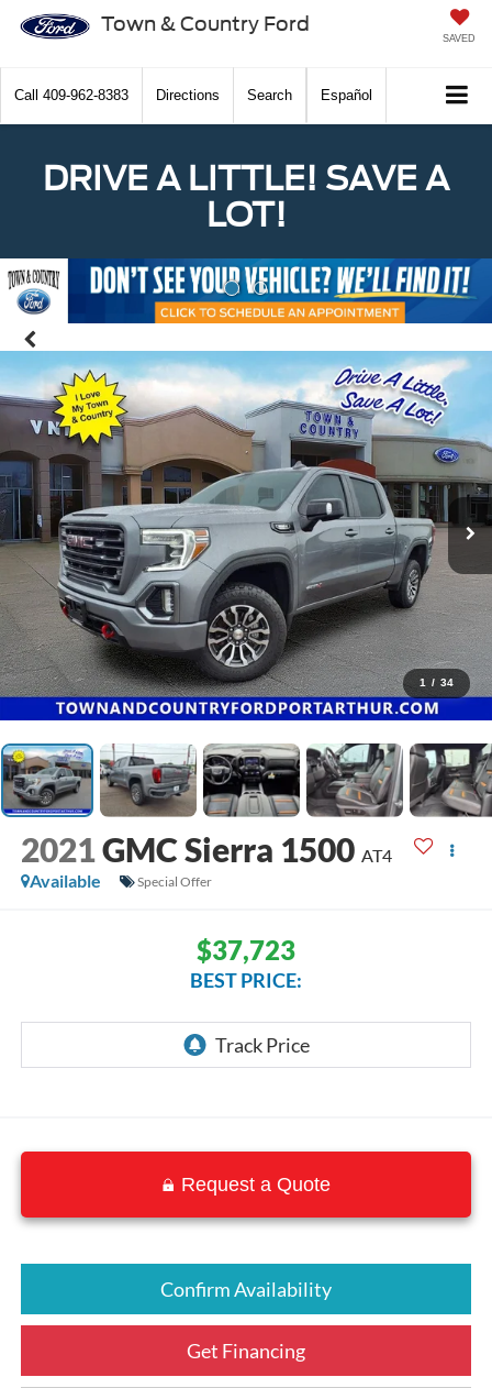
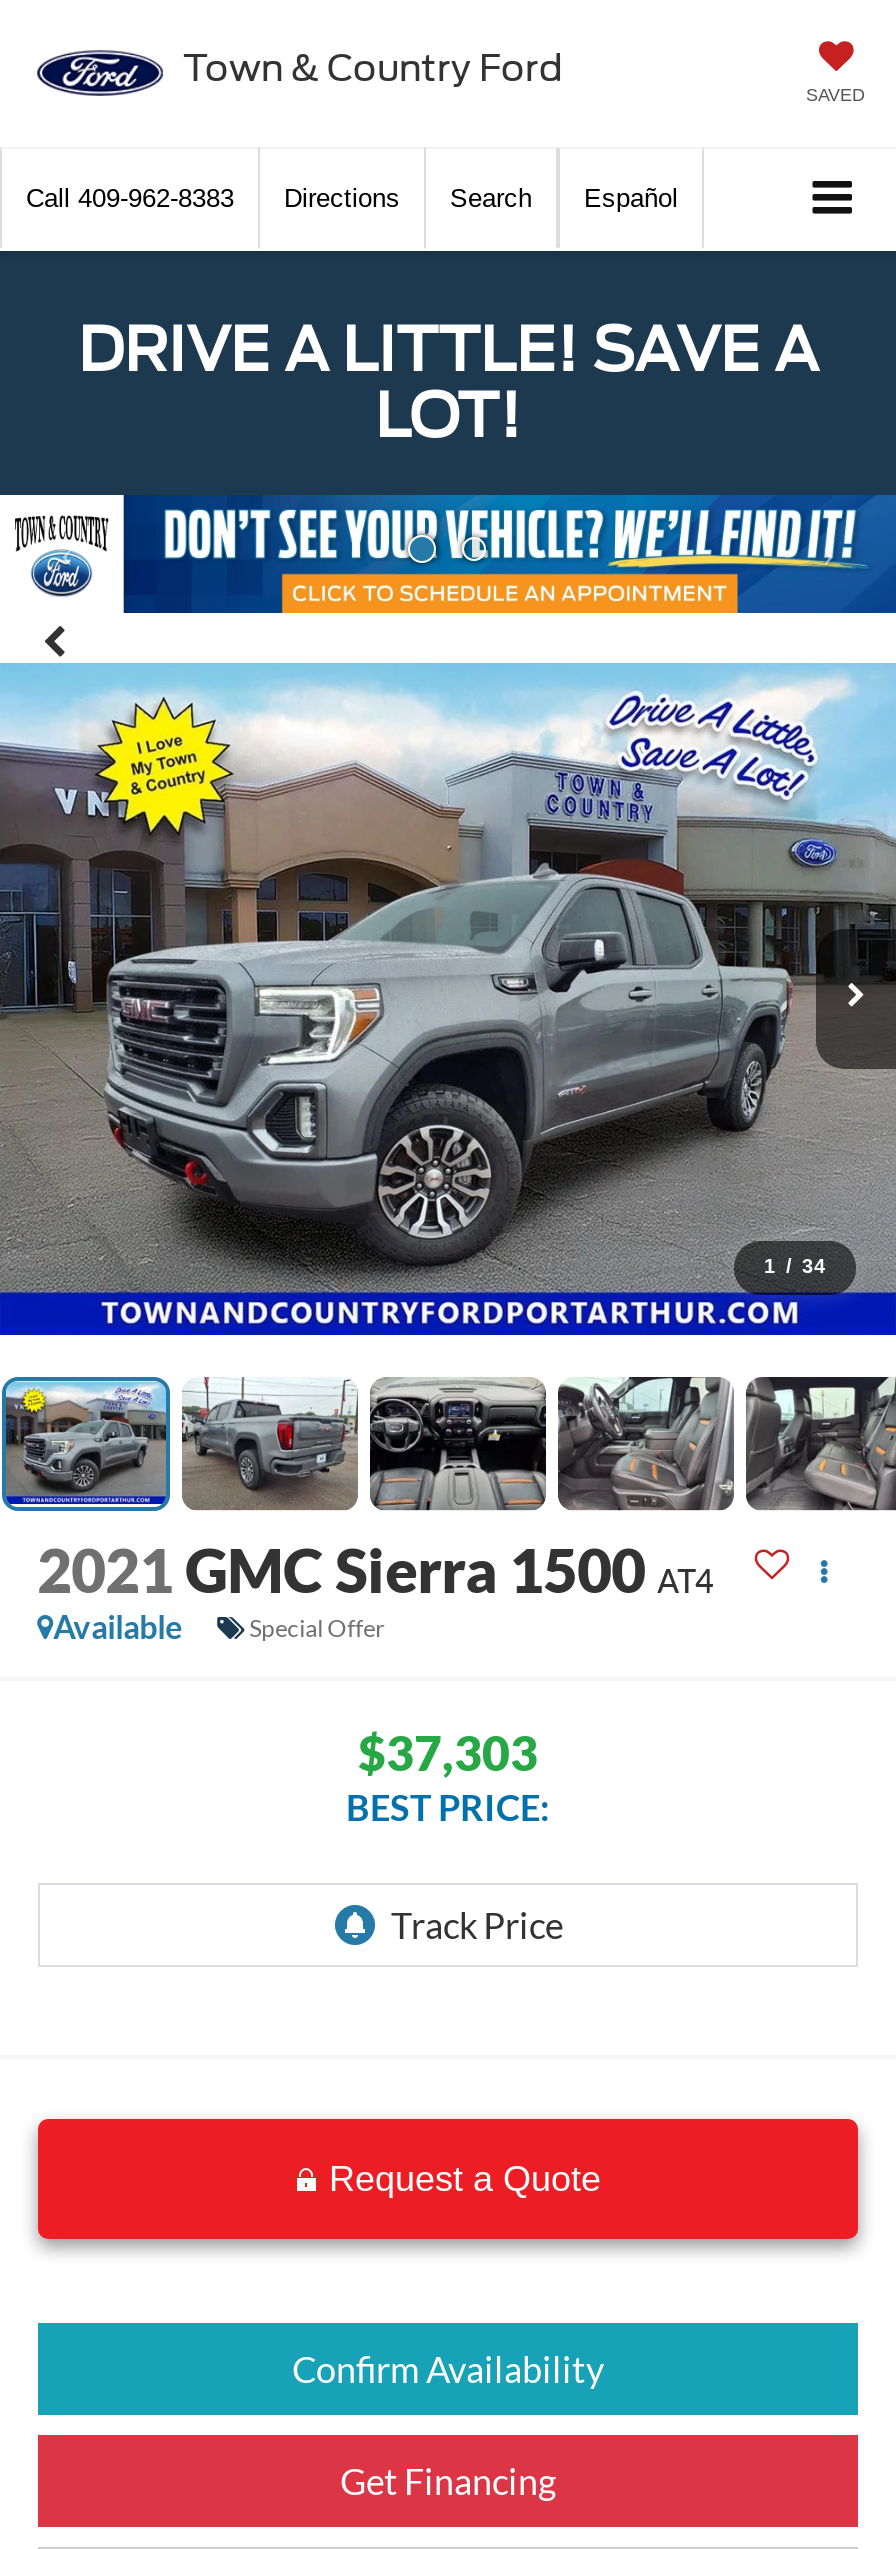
- $37,723
+ $37,303
